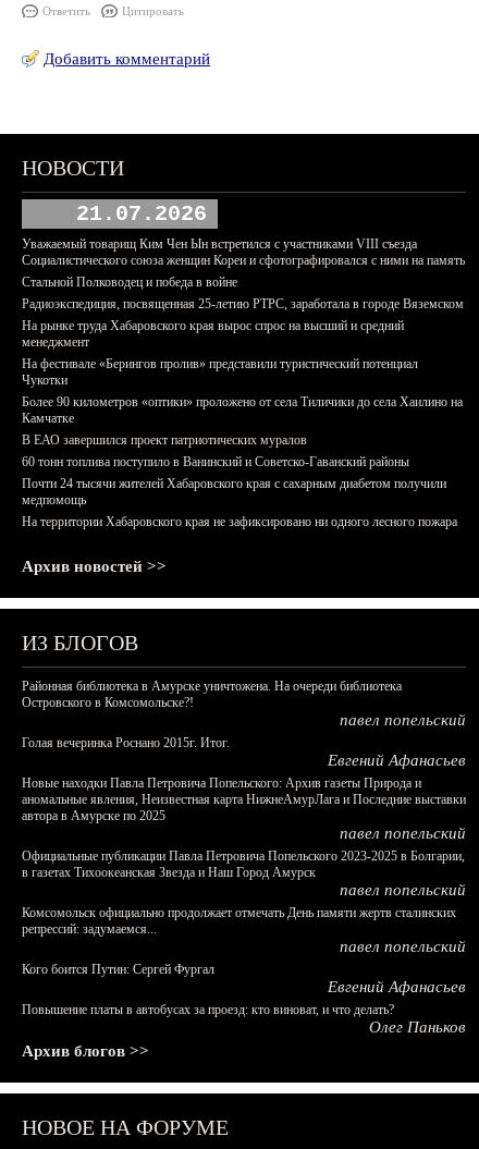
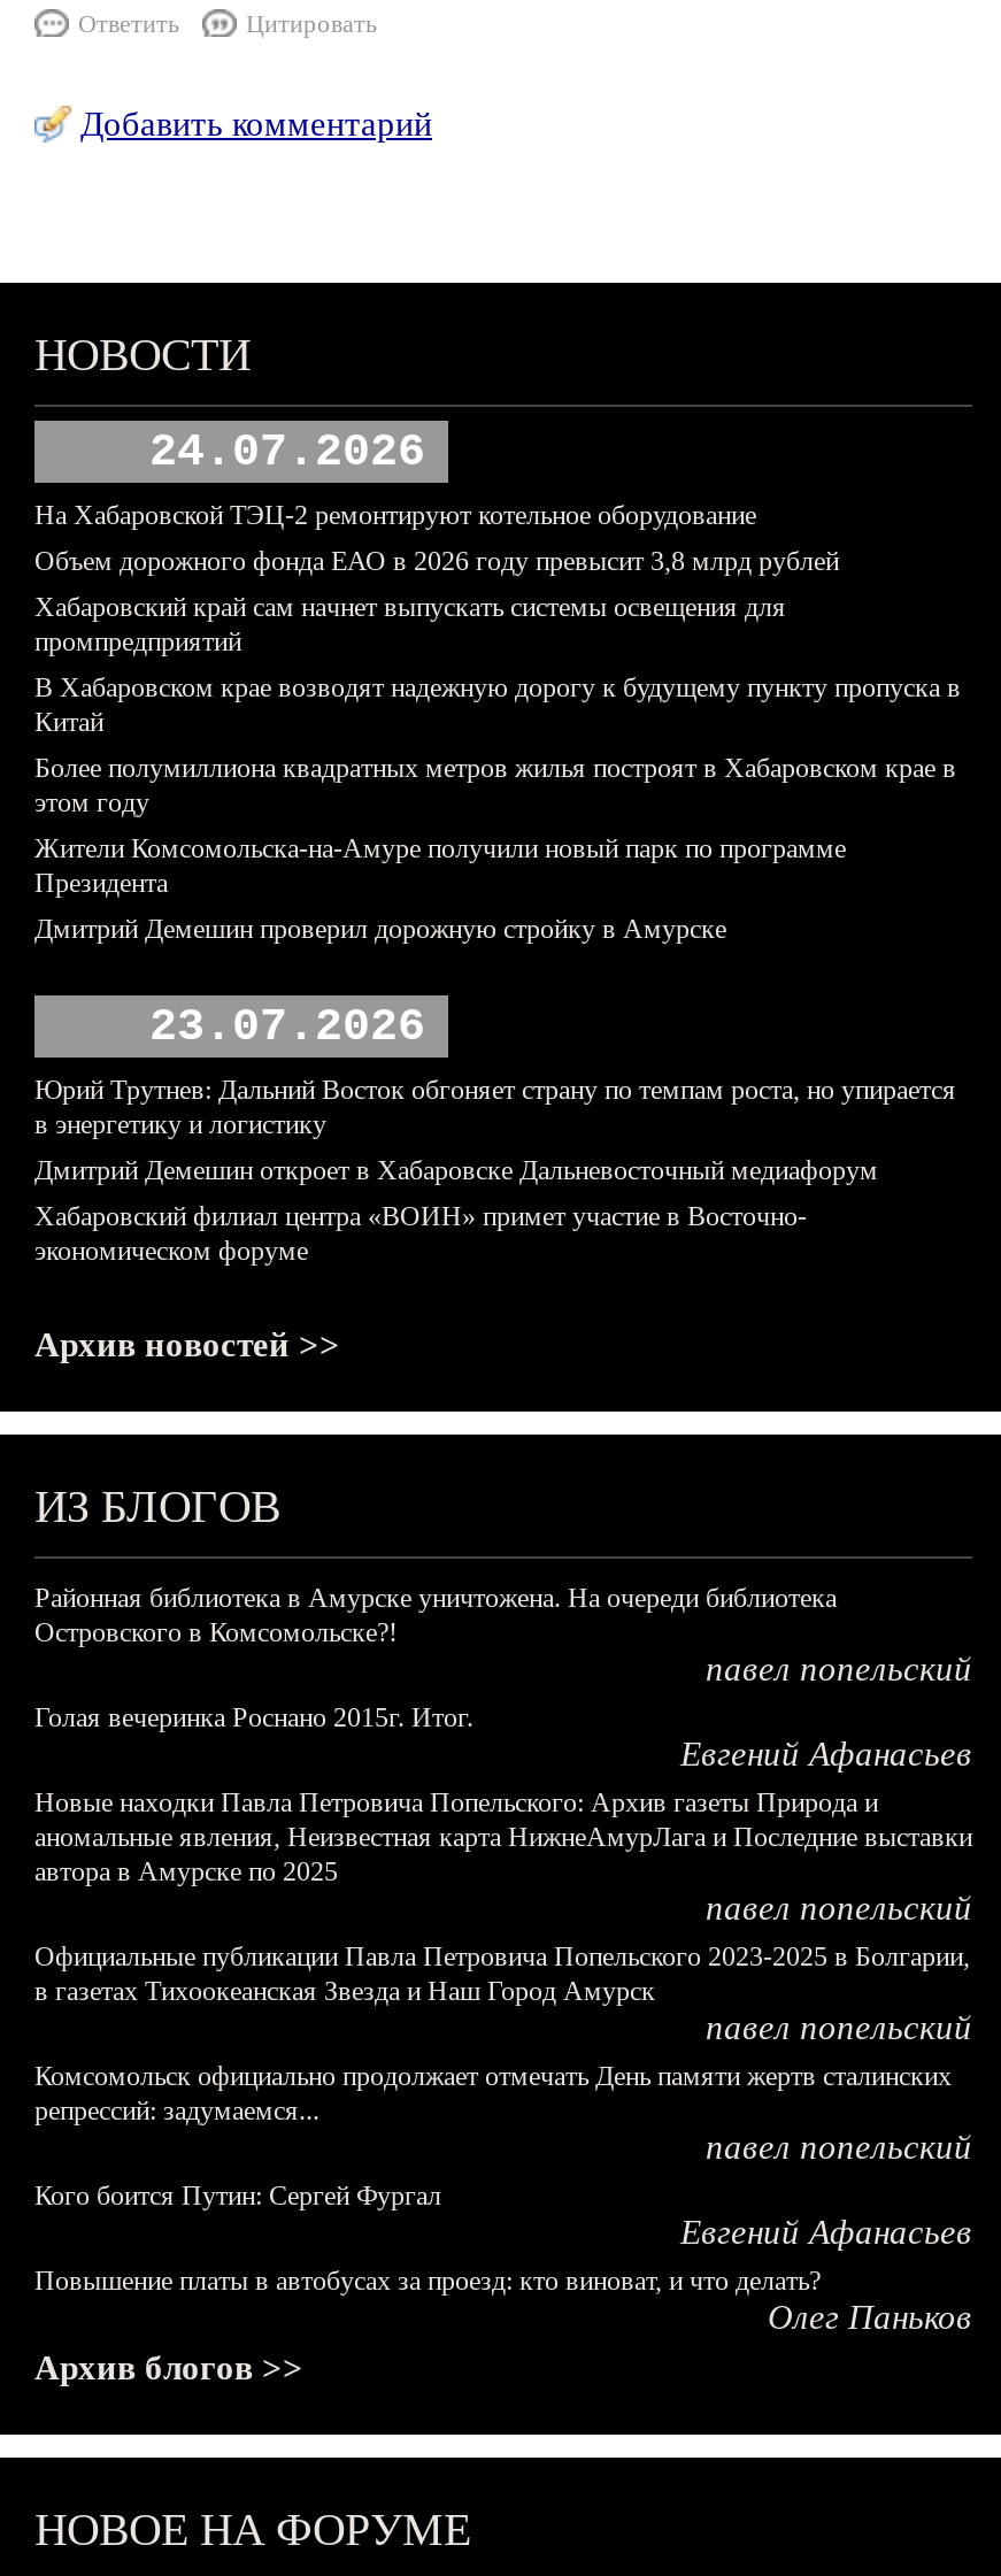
- 21.07.2026
- Уважаемый товарищ Ким Чен Ын встретился с участниками VIII съезда
- Социалистического союза женщин Кореи и сфотографировался с ними на память
- Стальной Полководец и победа в войне
- Радиоэкспедиция, посвященная 25-летию РТРС, заработала в городе Вяземском
- На рынке труда Хабаровского края вырос спрос на высший и средний
- менеджмент
- На фестивале «Берингов пролив» представили туристический потенциал
- Чукотки
- Более 90 километров «оптики» проложено от села Тиличики до села Хаилино на
- Камчатке
- В ЕАО завершился проект патриотических муралов
- 60 тонн топлива поступило в Ванинский и Советско-Гаванский районы
- Почти 24 тысячи жителей Хабаровского края с сахарным диабетом получили
- медпомощь
- На территории Хабаровского края не зафиксировано ни одного лесного пожара
+ 24.07.2026
+ На Хабаровской ТЭЦ-2 ремонтируют котельное оборудование
+ Объем дорожного фонда ЕАО в 2026 году превысит 3,8 млрд рублей
+ Хабаровский край сам начнет выпускать системы освещения для
+ промпредприятий
+ В Хабаровском крае возводят надежную дорогу к будущему пункту пропуска в
+ Китай
+ Более полумиллиона квадратных метров жилья построят в Хабаровском крае в
+ этом году
+ Жители Комсомольска-на-Амуре получили новый парк по программе
+ Президента
+ Дмитрий Демешин проверил дорожную стройку в Амурске
+ 23.07.2026
+ Юрий Трутнев: Дальний Восток обгоняет страну по темпам роста, но упирается
+ в энергетику и логистику
+ Дмитрий Демешин откроет в Хабаровске Дальневосточный медиафорум
+ Хабаровский филиал центра «ВОИН» примет участие в Восточно-
+ экономическом форуме
